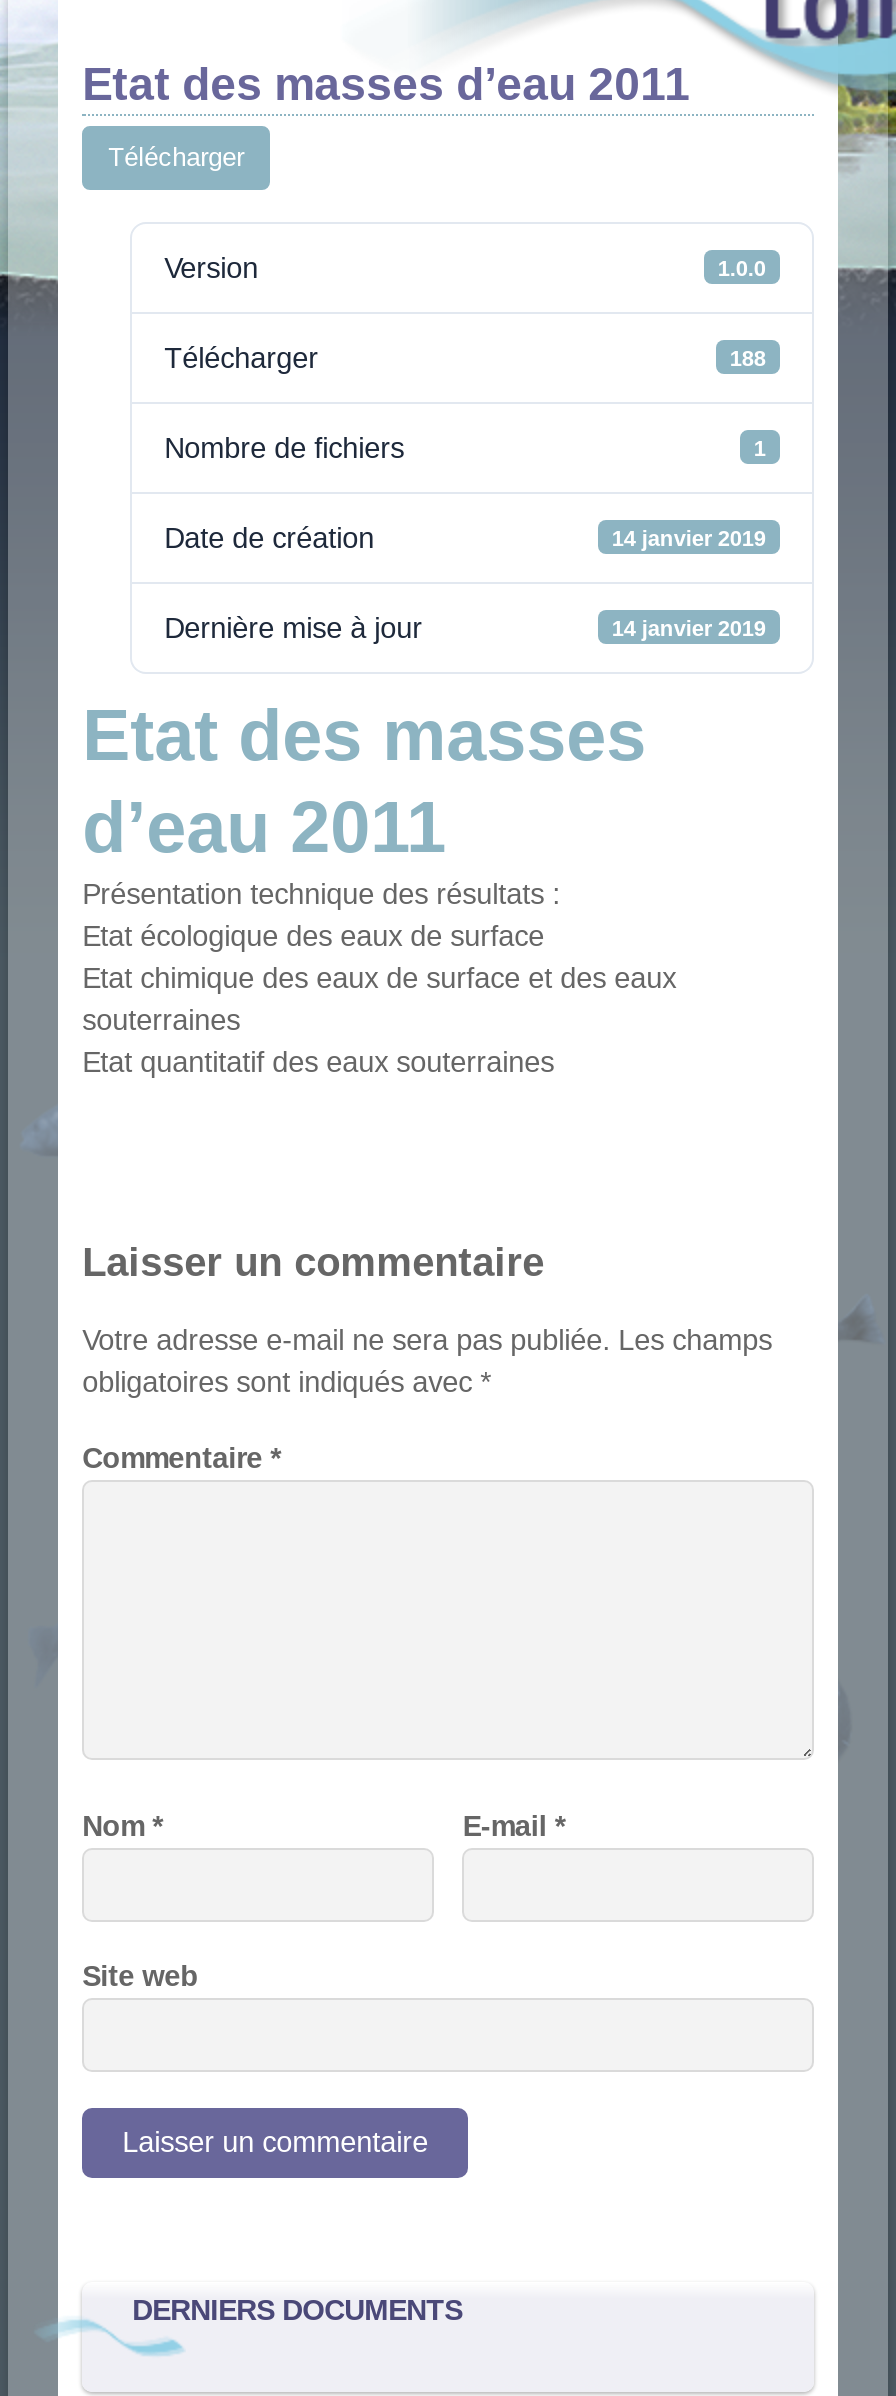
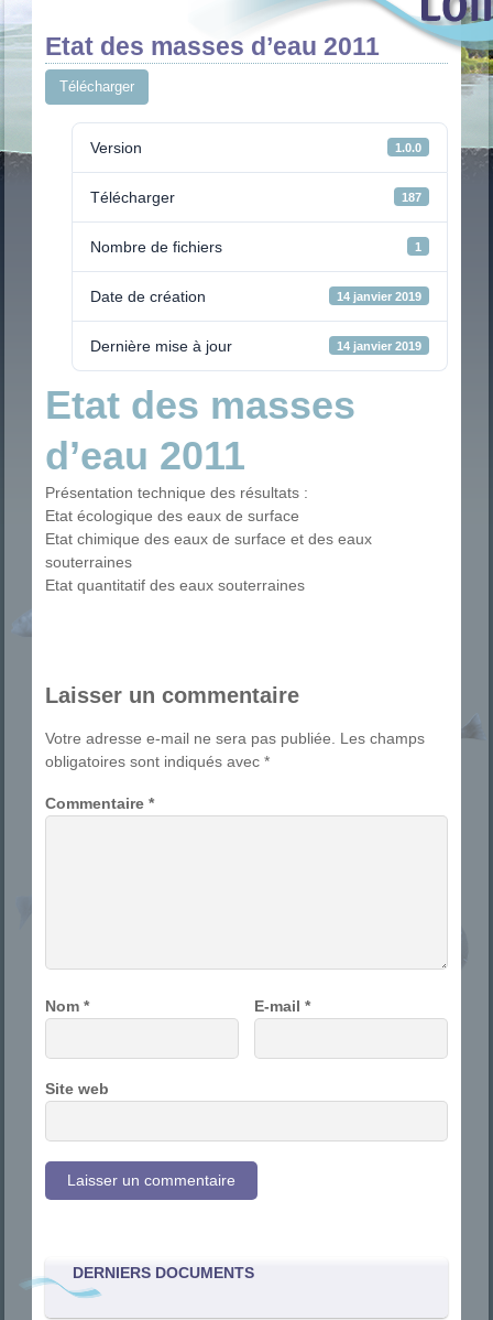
- 188
+ 187
